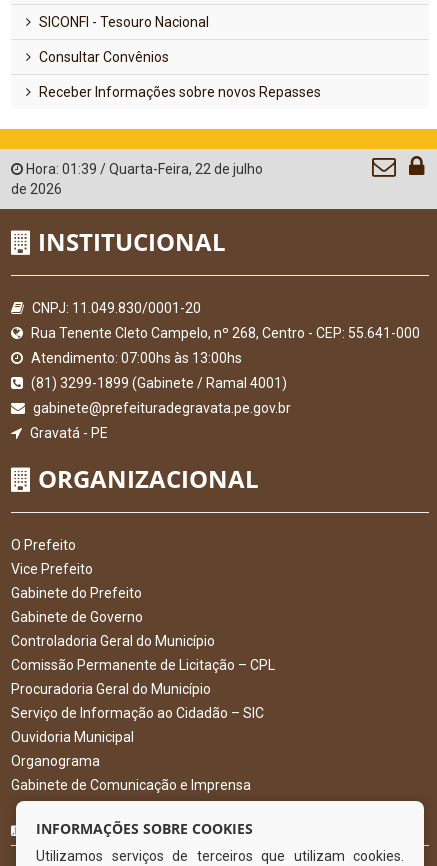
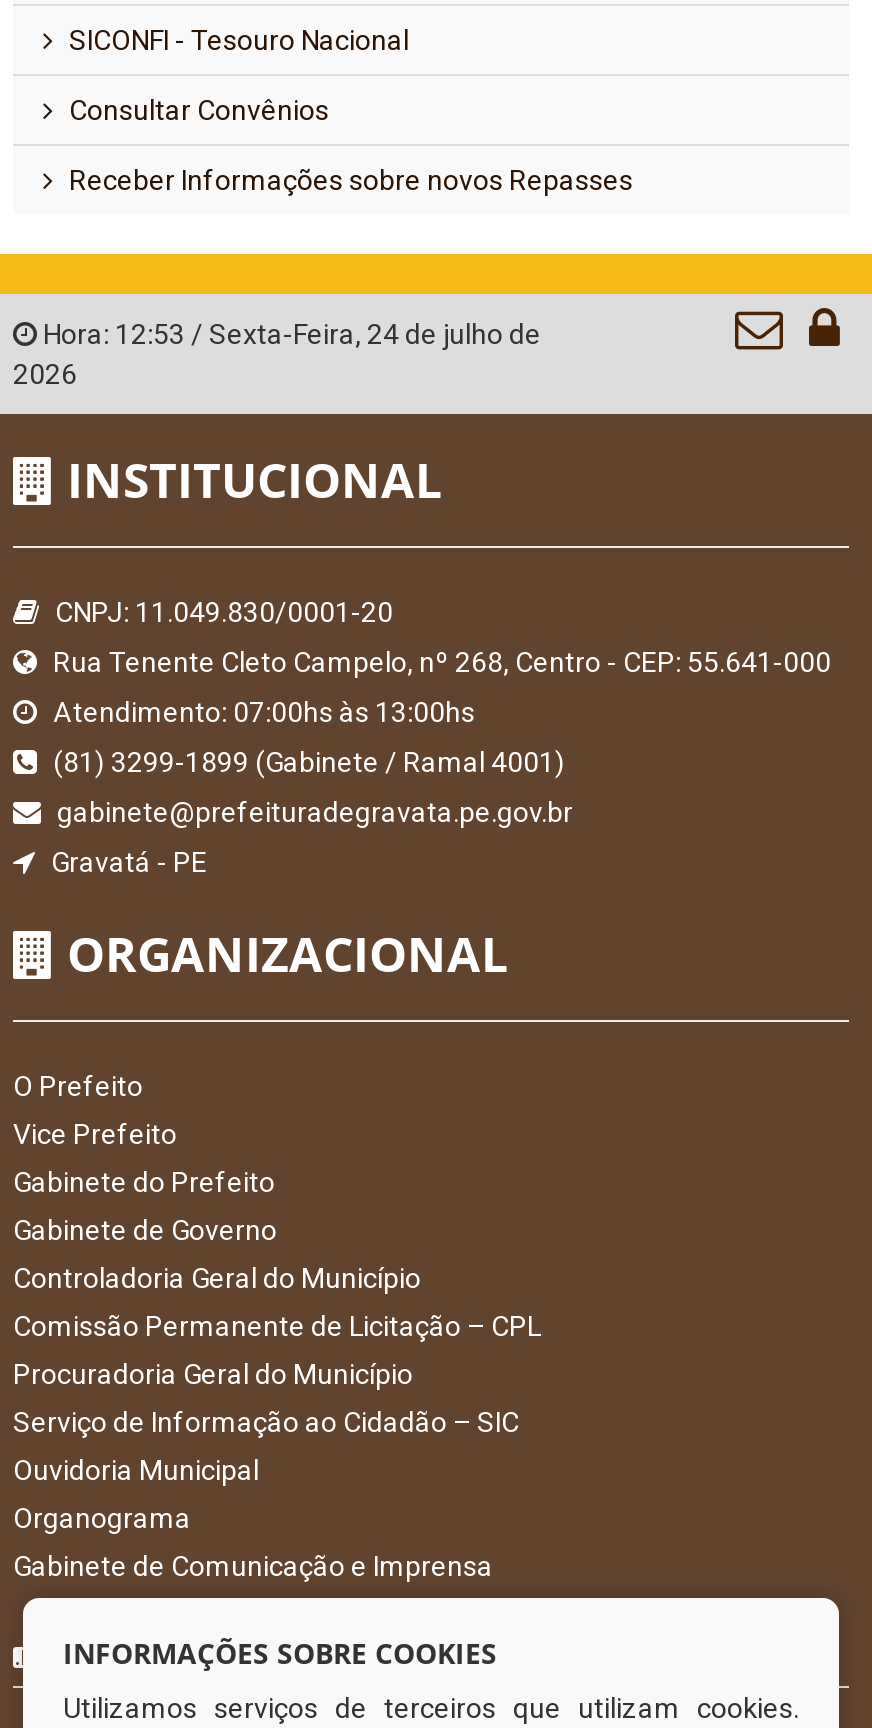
- Hora: 01:39 / Quarta-Feira, 22 de julho
- de 2026
+ Hora: 12:53 / Sexta-Feira, 24 de julho de
+ 2026
